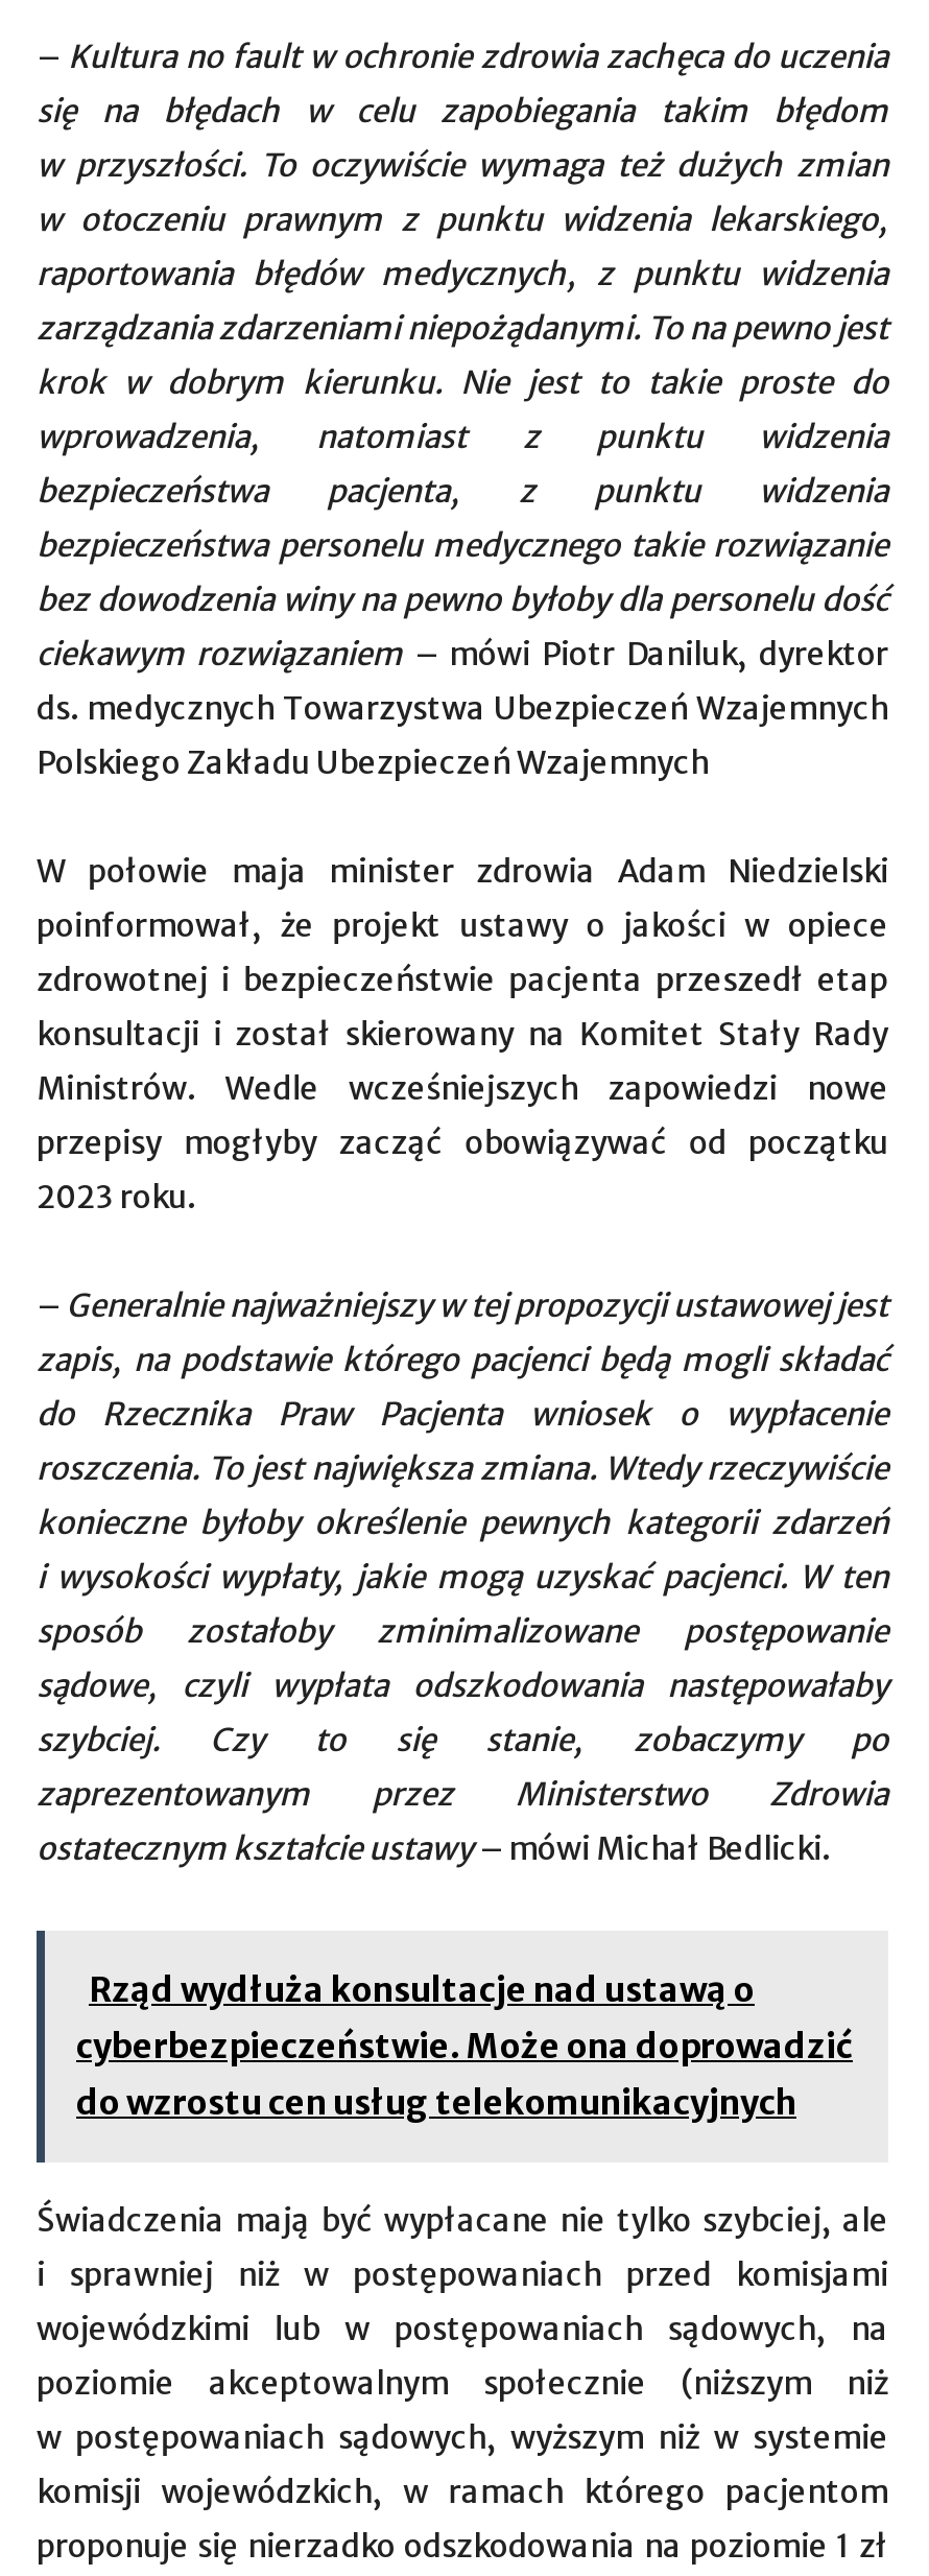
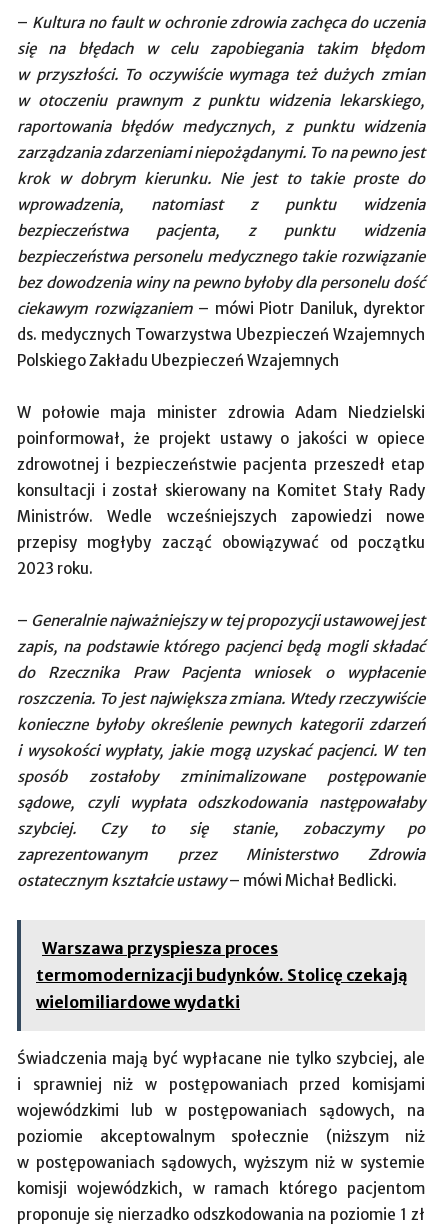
- Rząd wydłuża konsultacje nad ustawą o
- cyberbezpieczeństwie. Może ona doprowadzić
- do wzrostu cen usług telekomunikacyjnych
+ Warszawa przyspiesza proces
+ termomodernizacji budynków. Stolicę czekają
+ wielomiliardowe wydatki
